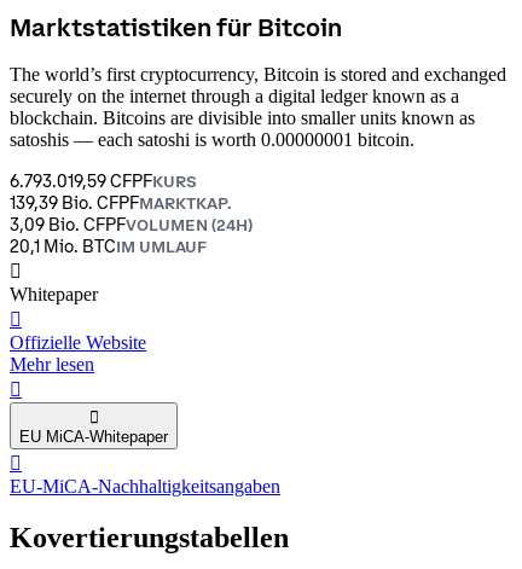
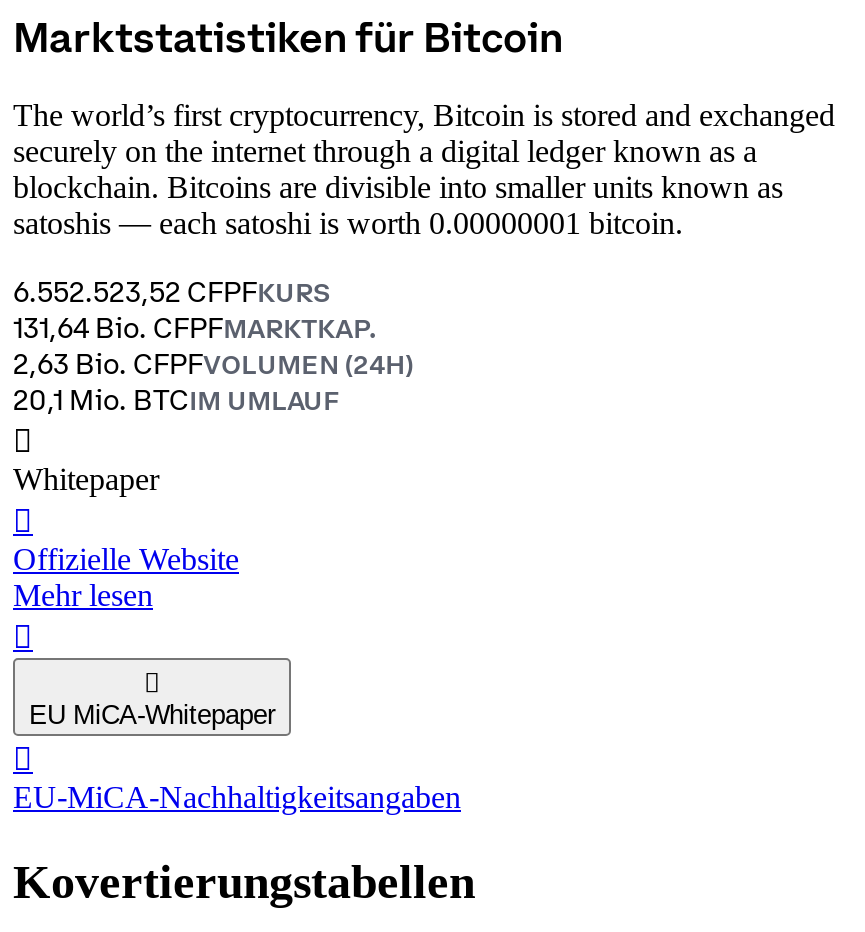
- 6.793.019,59 CFPFKURS
+ 6.552.523,52 CFPFKURS

- 139,39 Bio. CFPFMARKTKAP.
+ 131,64 Bio. CFPFMARKTKAP.

- 3,09 Bio. CFPFVOLUMEN (24H)
+ 2,63 Bio. CFPFVOLUMEN (24H)
